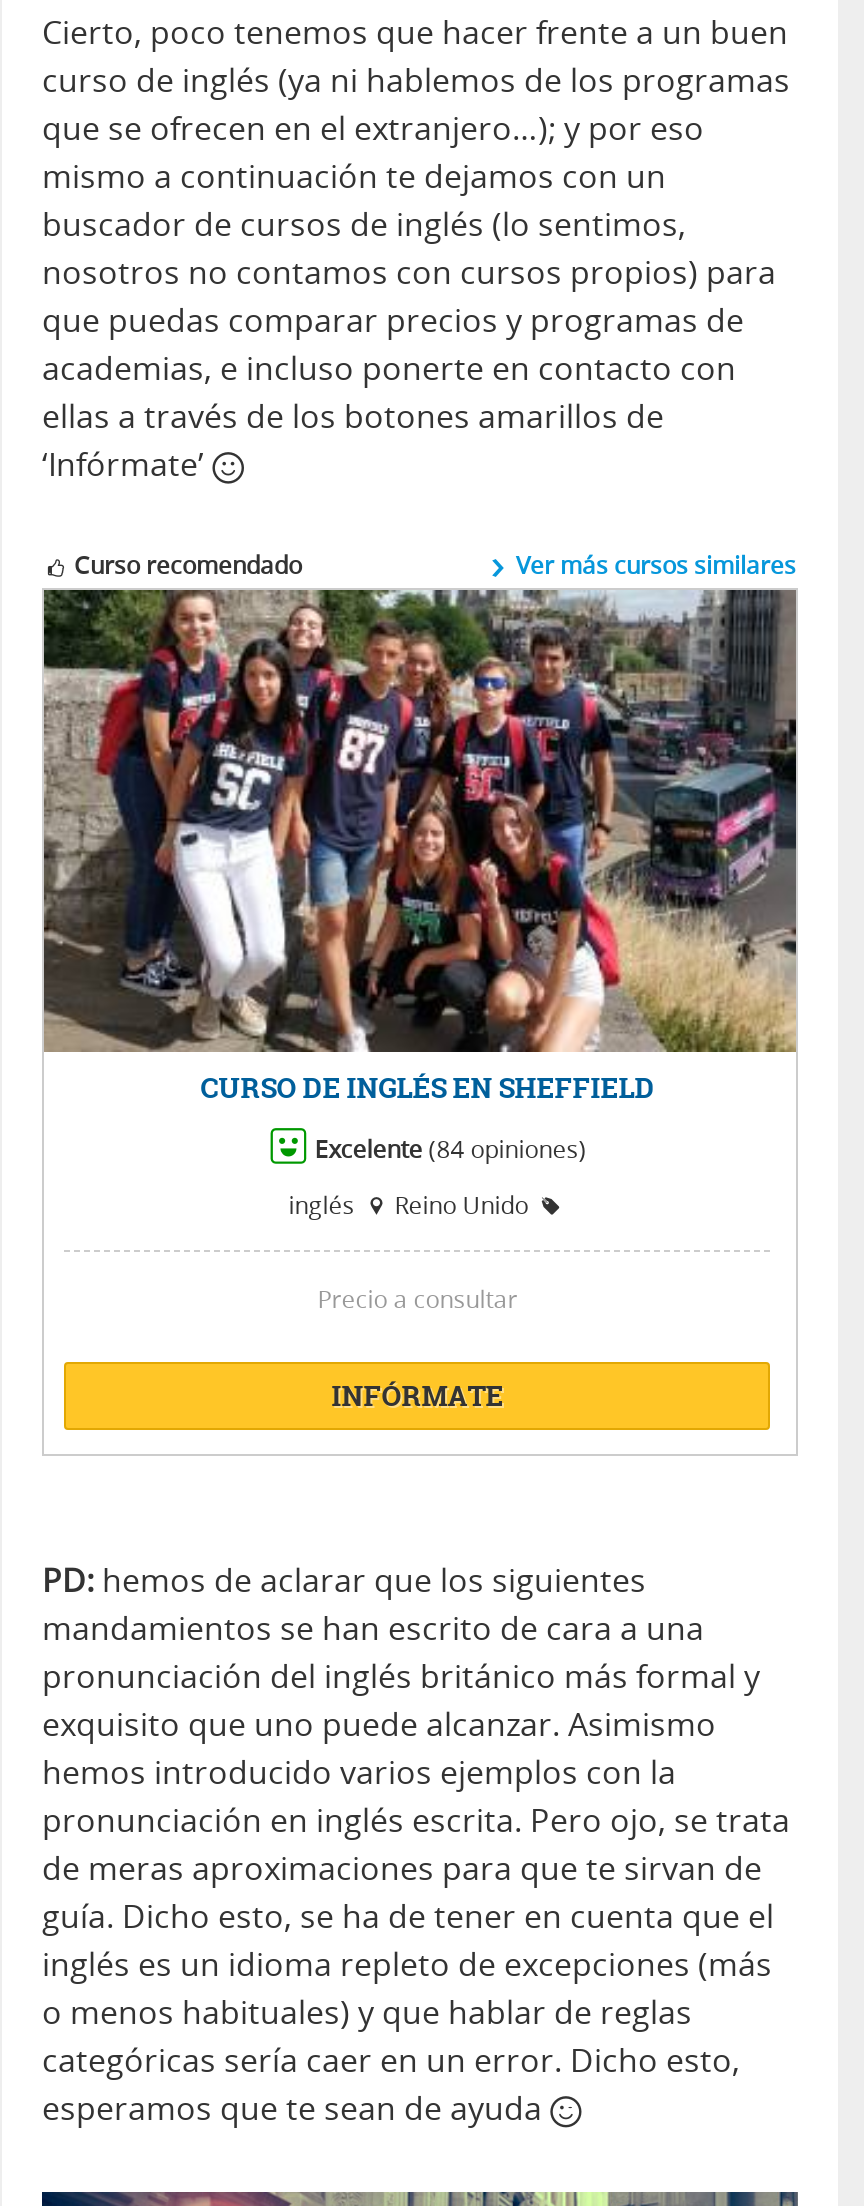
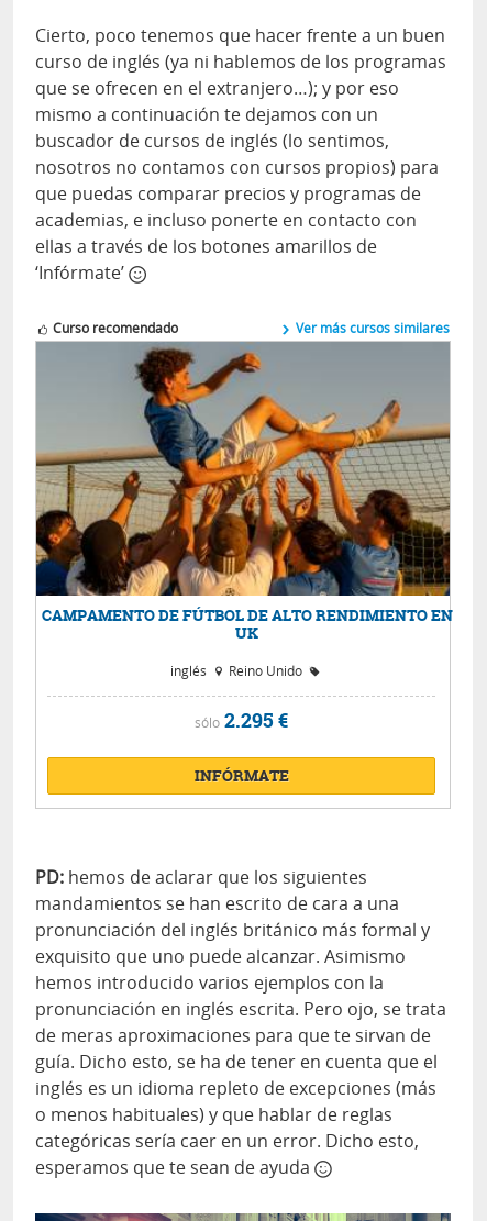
- [image]
- CURSO DE INGLÉS EN SHEFFIELD
- Excelente (84 opiniones)
+ [image]
+ CAMPAMENTO DE FÚTBOL DE ALTO RENDIMIENTO EN
+ UK

- Precio a consultar
+ sólo 2.295 €
